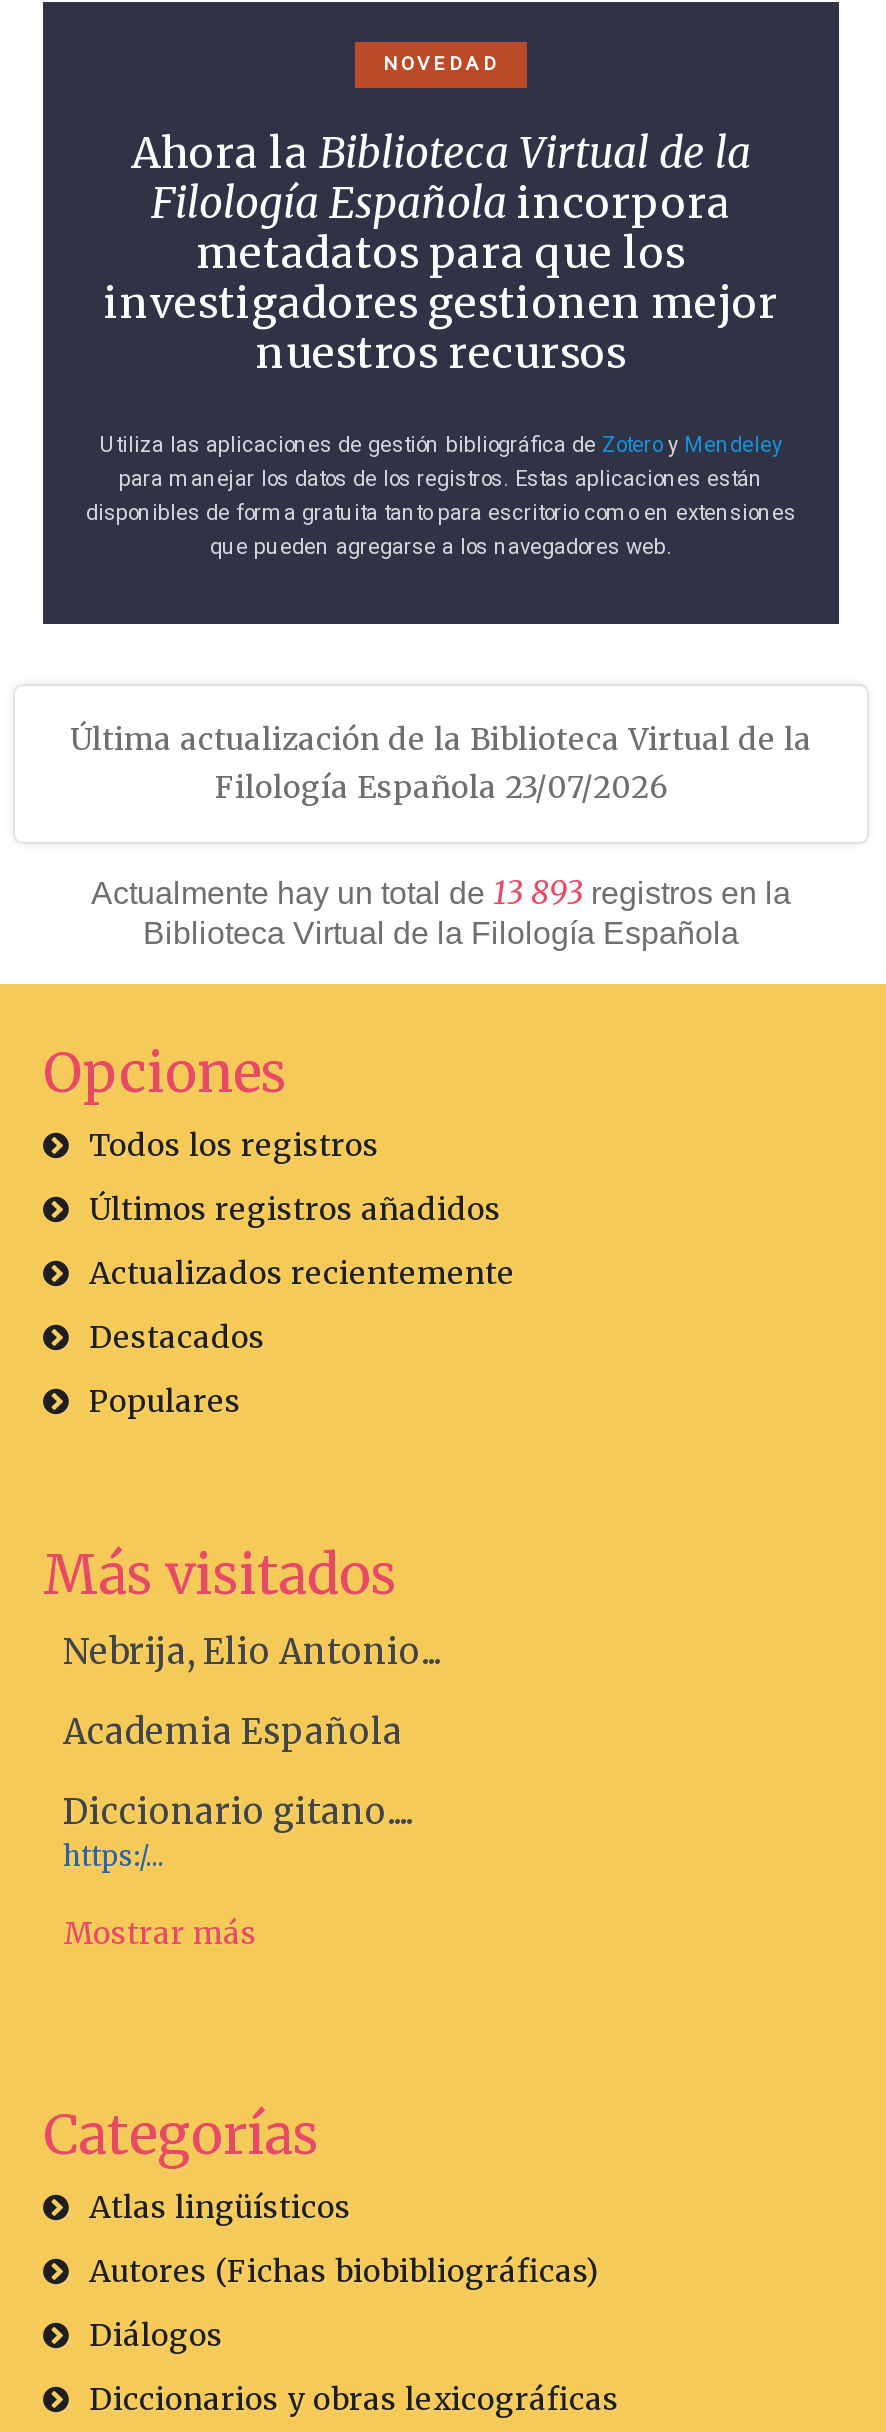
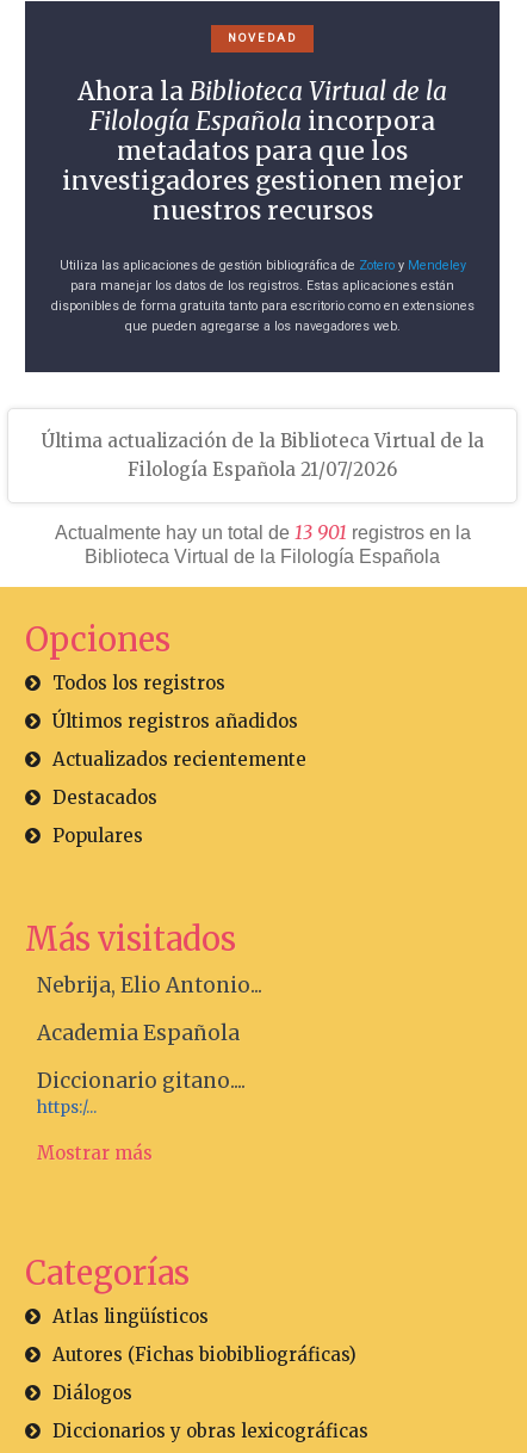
- Filología Española 23/07/2026
+ Filología Española 21/07/2026

- Actualmente hay un total de 13 893 registros en la
+ Actualmente hay un total de 13 901 registros en la
